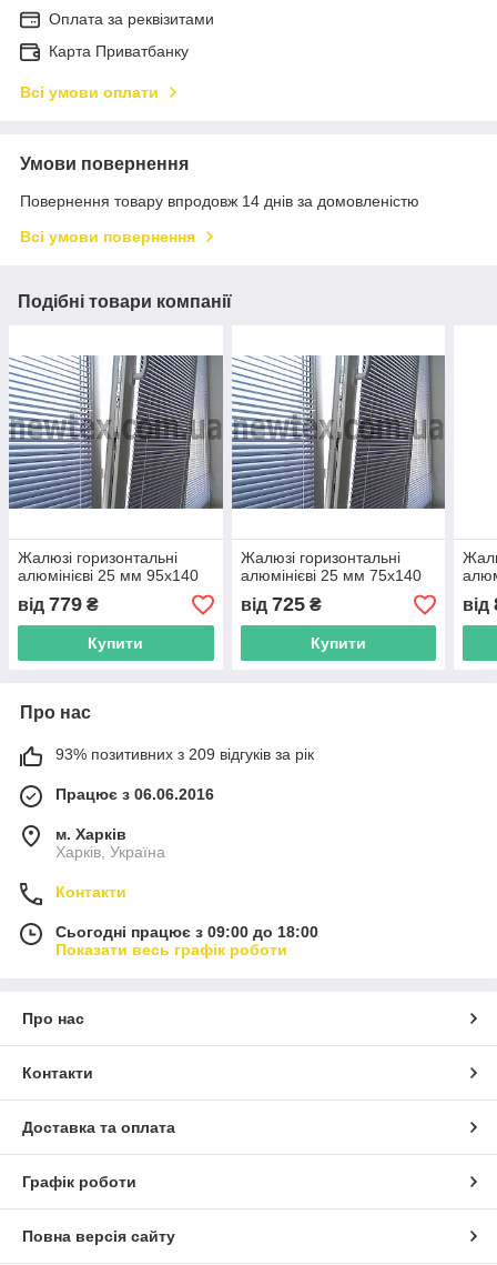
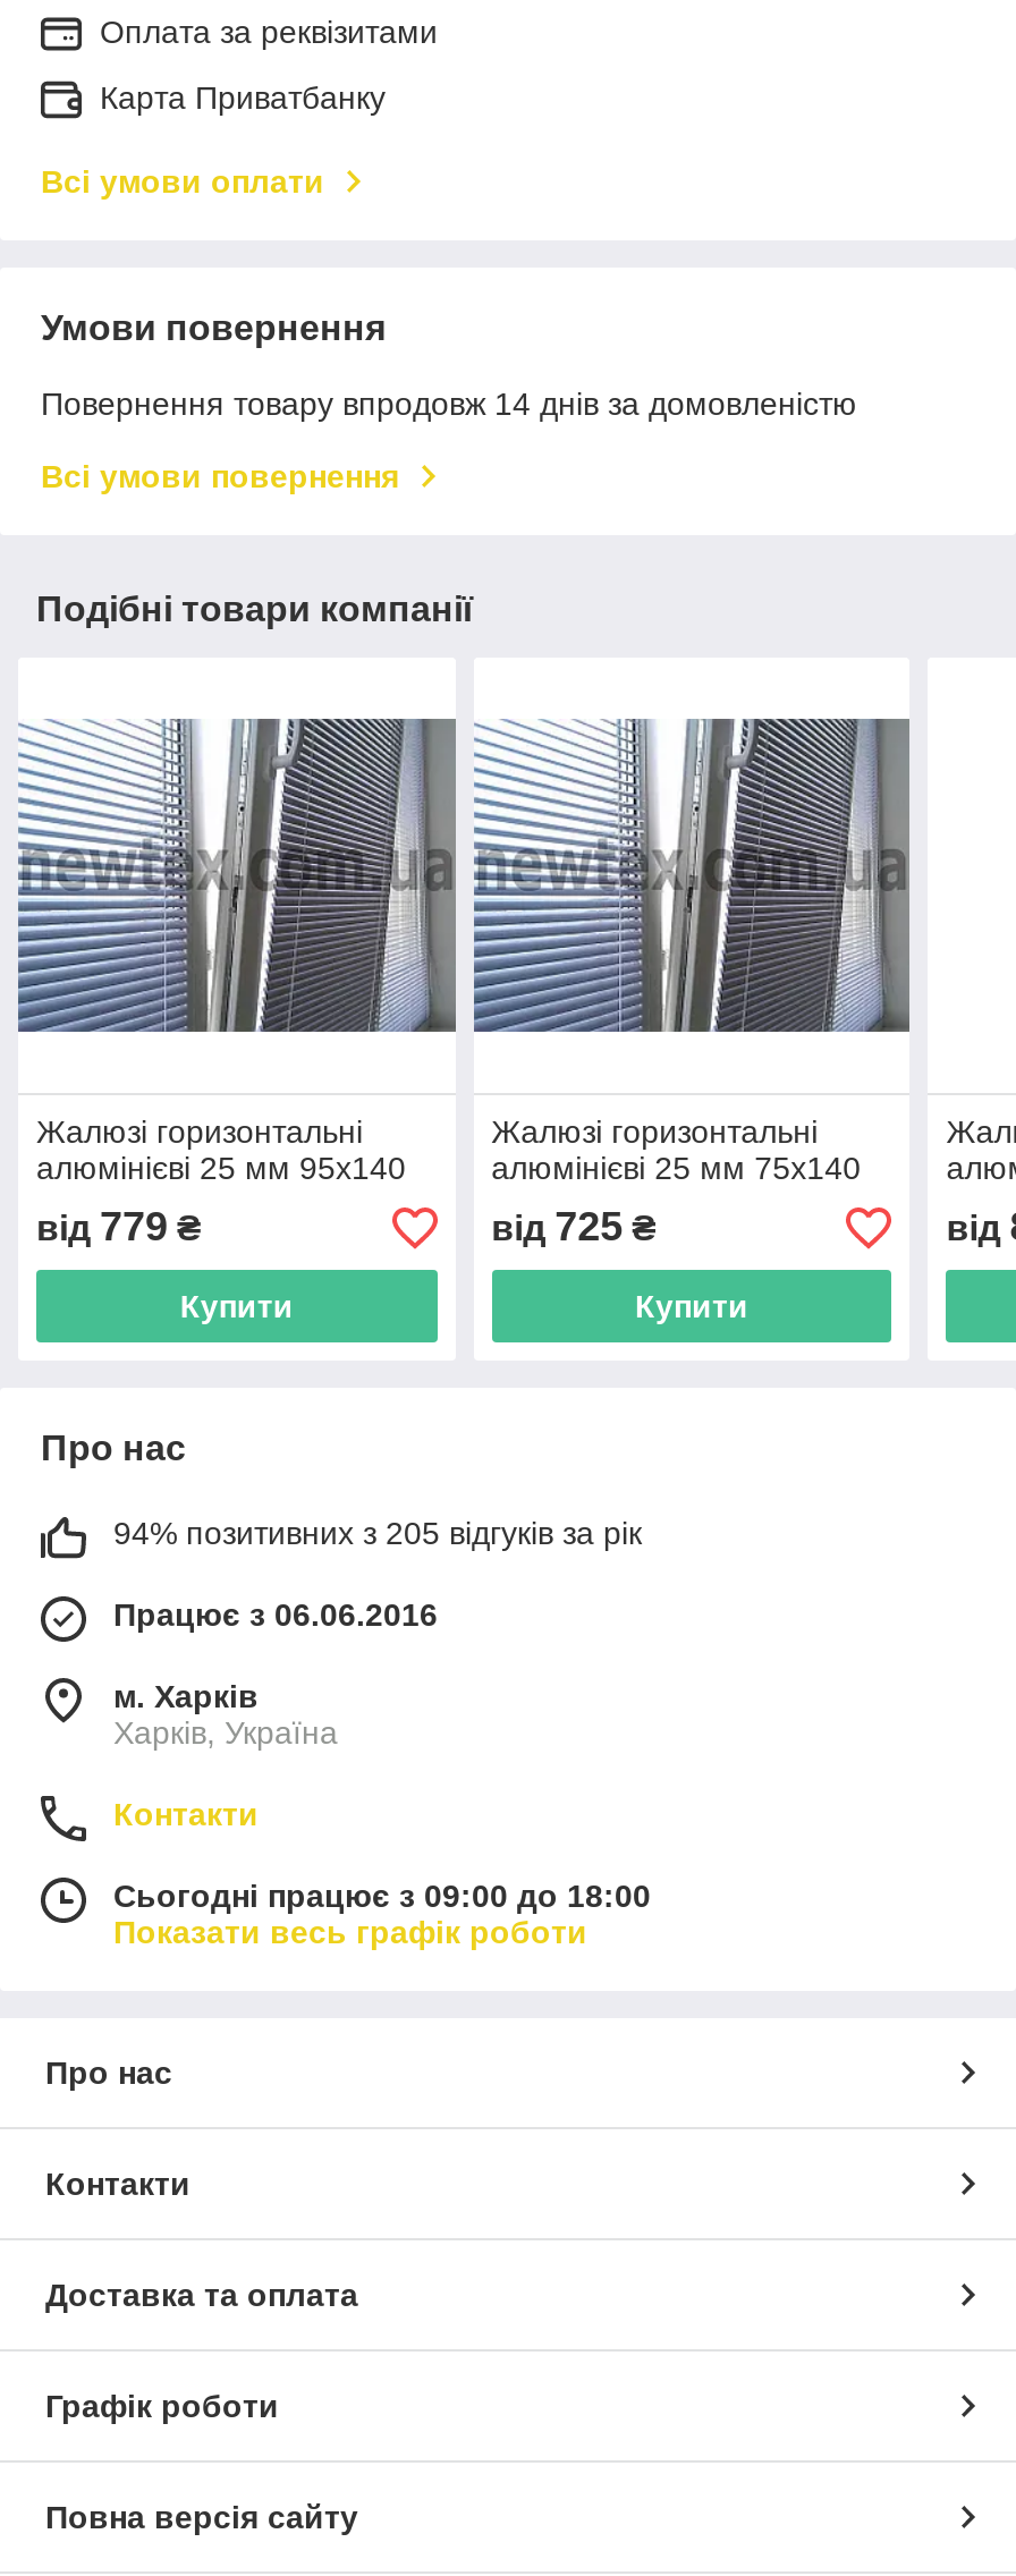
- 93% позитивних з 209 відгуків за рік
+ 94% позитивних з 205 відгуків за рік
